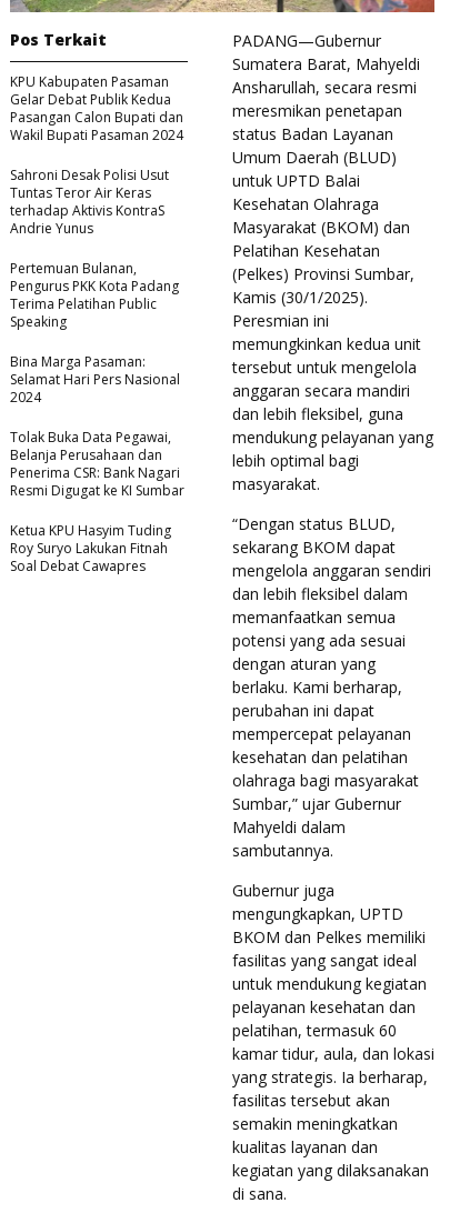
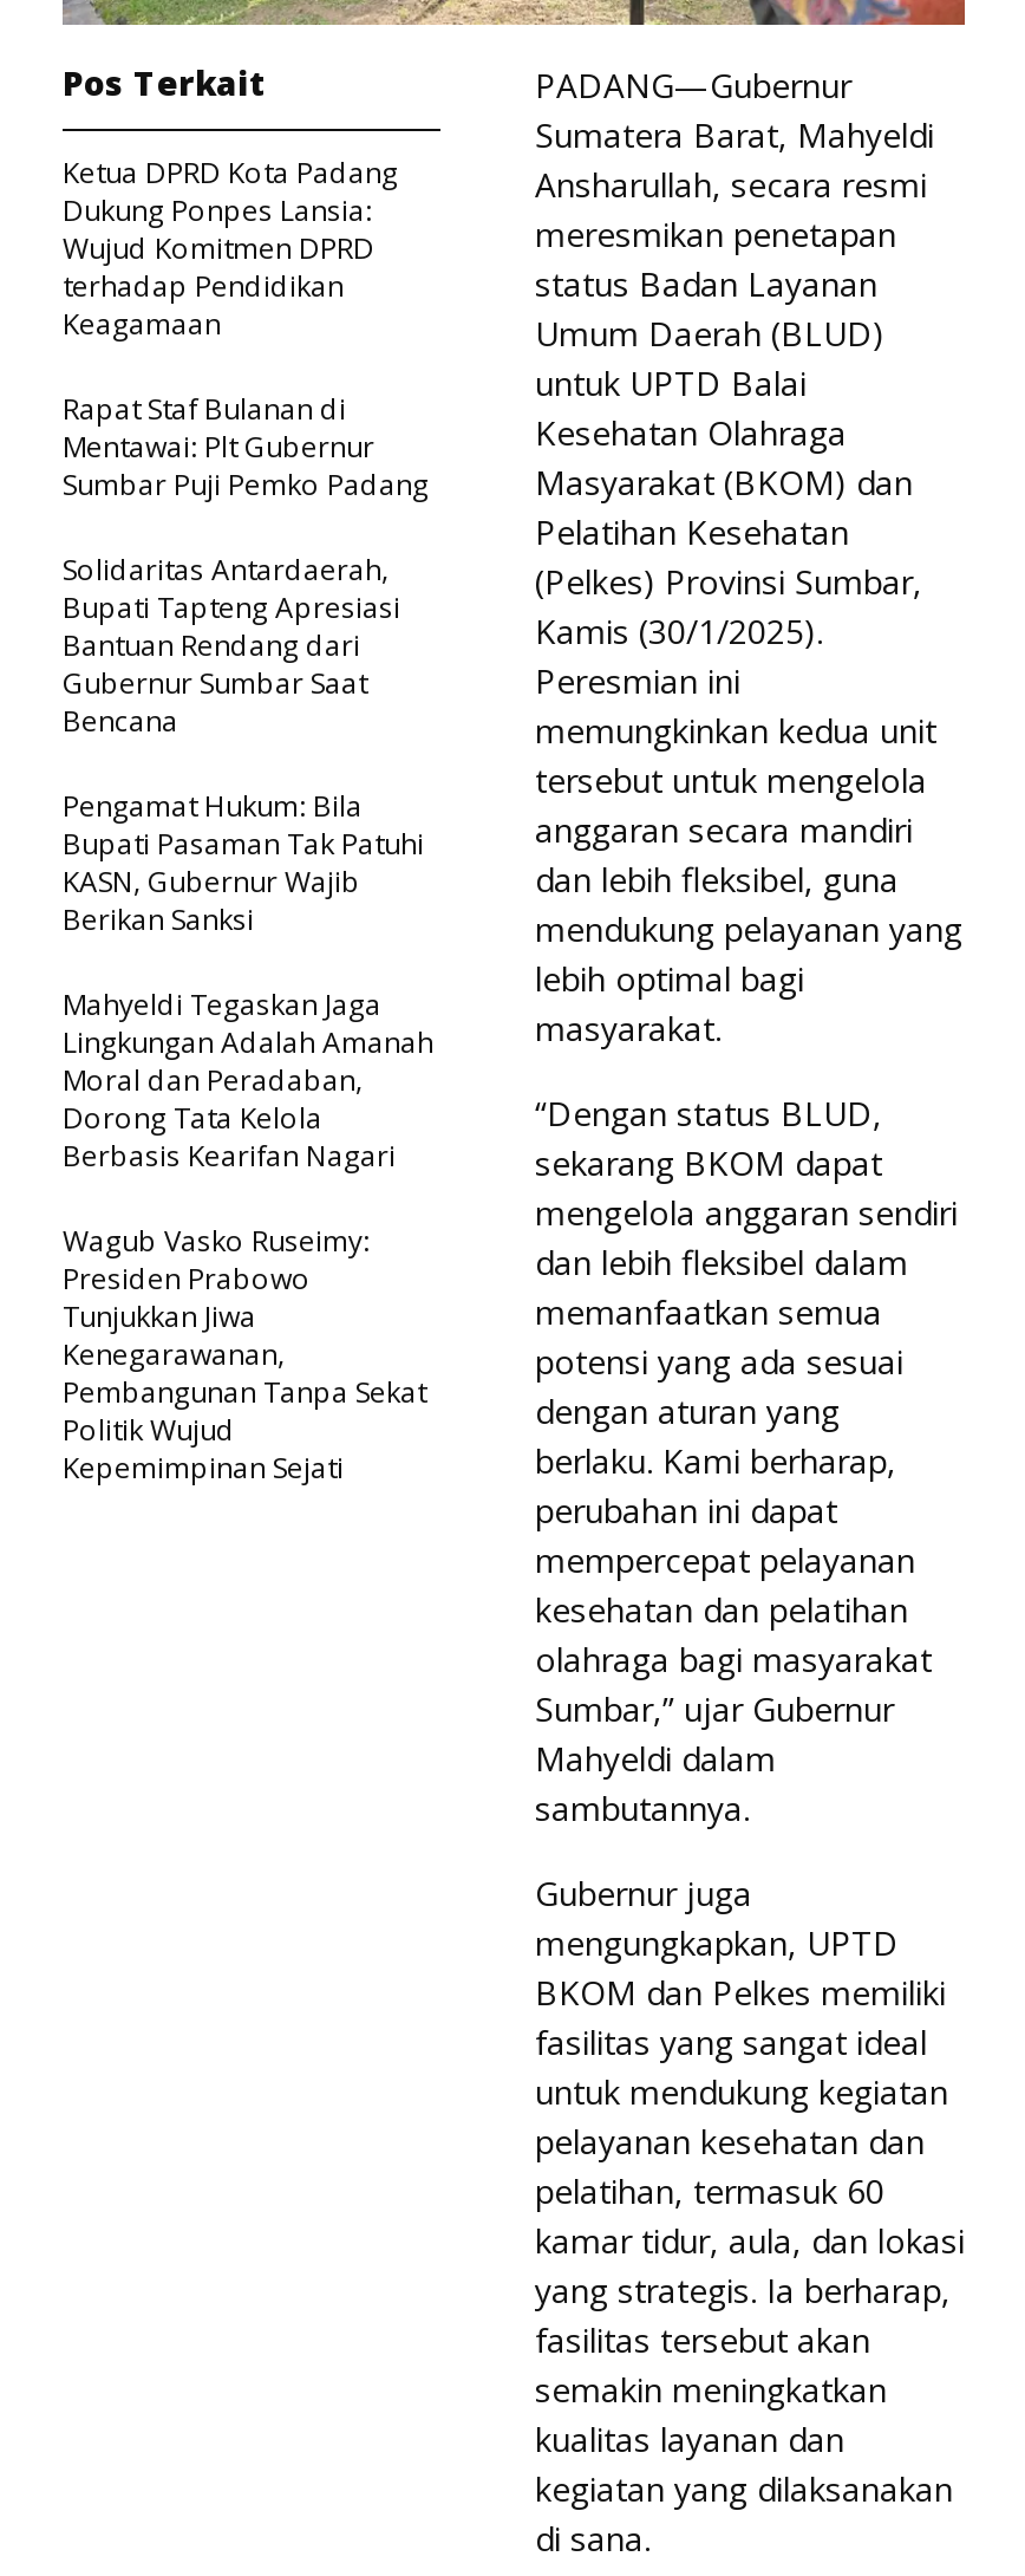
- KPU Kabupaten Pasaman
- Gelar Debat Publik Kedua
- Pasangan Calon Bupati dan
- Wakil Bupati Pasaman 2024
+ Ketua DPRD Kota Padang
+ Dukung Ponpes Lansia:
+ Wujud Komitmen DPRD
+ terhadap Pendidikan
+ Keagamaan

- Sahroni Desak Polisi Usut
- Tuntas Teror Air Keras
- terhadap Aktivis KontraS
- Andrie Yunus
+ Rapat Staf Bulanan di
+ Mentawai: Plt Gubernur
+ Sumbar Puji Pemko Padang

- Pertemuan Bulanan,
- Pengurus PKK Kota Padang
- Terima Pelatihan Public
- Speaking
+ Solidaritas Antardaerah,
+ Bupati Tapteng Apresiasi
+ Bantuan Rendang dari
+ Gubernur Sumbar Saat
+ Bencana

- Bina Marga Pasaman:
- Selamat Hari Pers Nasional
- 2024
+ Pengamat Hukum: Bila
+ Bupati Pasaman Tak Patuhi
+ KASN, Gubernur Wajib
+ Berikan Sanksi

- Tolak Buka Data Pegawai,
- Belanja Perusahaan dan
- Penerima CSR: Bank Nagari
- Resmi Digugat ke KI Sumbar
+ Mahyeldi Tegaskan Jaga
+ Lingkungan Adalah Amanah
+ Moral dan Peradaban,
+ Dorong Tata Kelola
+ Berbasis Kearifan Nagari

- Ketua KPU Hasyim Tuding
- Roy Suryo Lakukan Fitnah
- Soal Debat Cawapres
+ Wagub Vasko Ruseimy:
+ Presiden Prabowo
+ Tunjukkan Jiwa
+ Kenegarawanan,
+ Pembangunan Tanpa Sekat
+ Politik Wujud
+ Kepemimpinan Sejati
